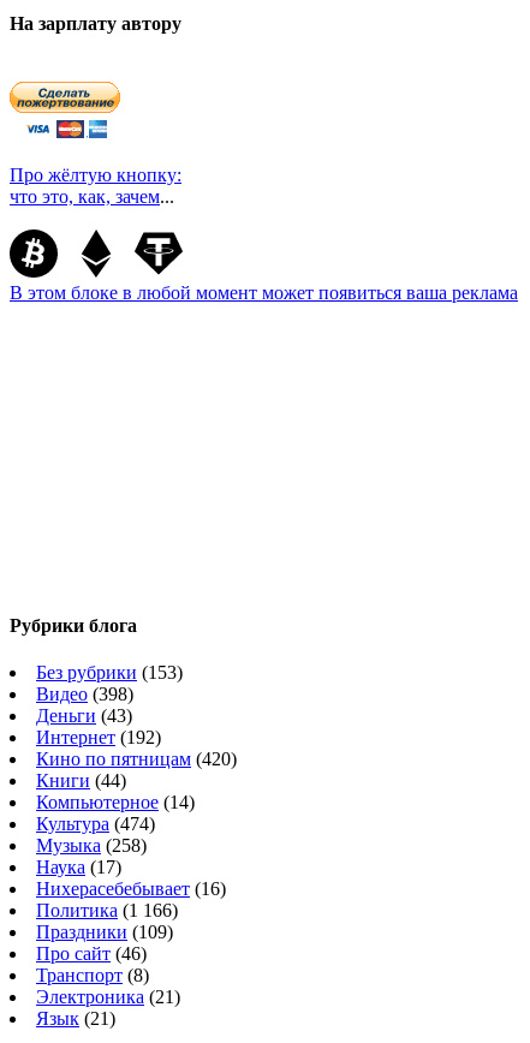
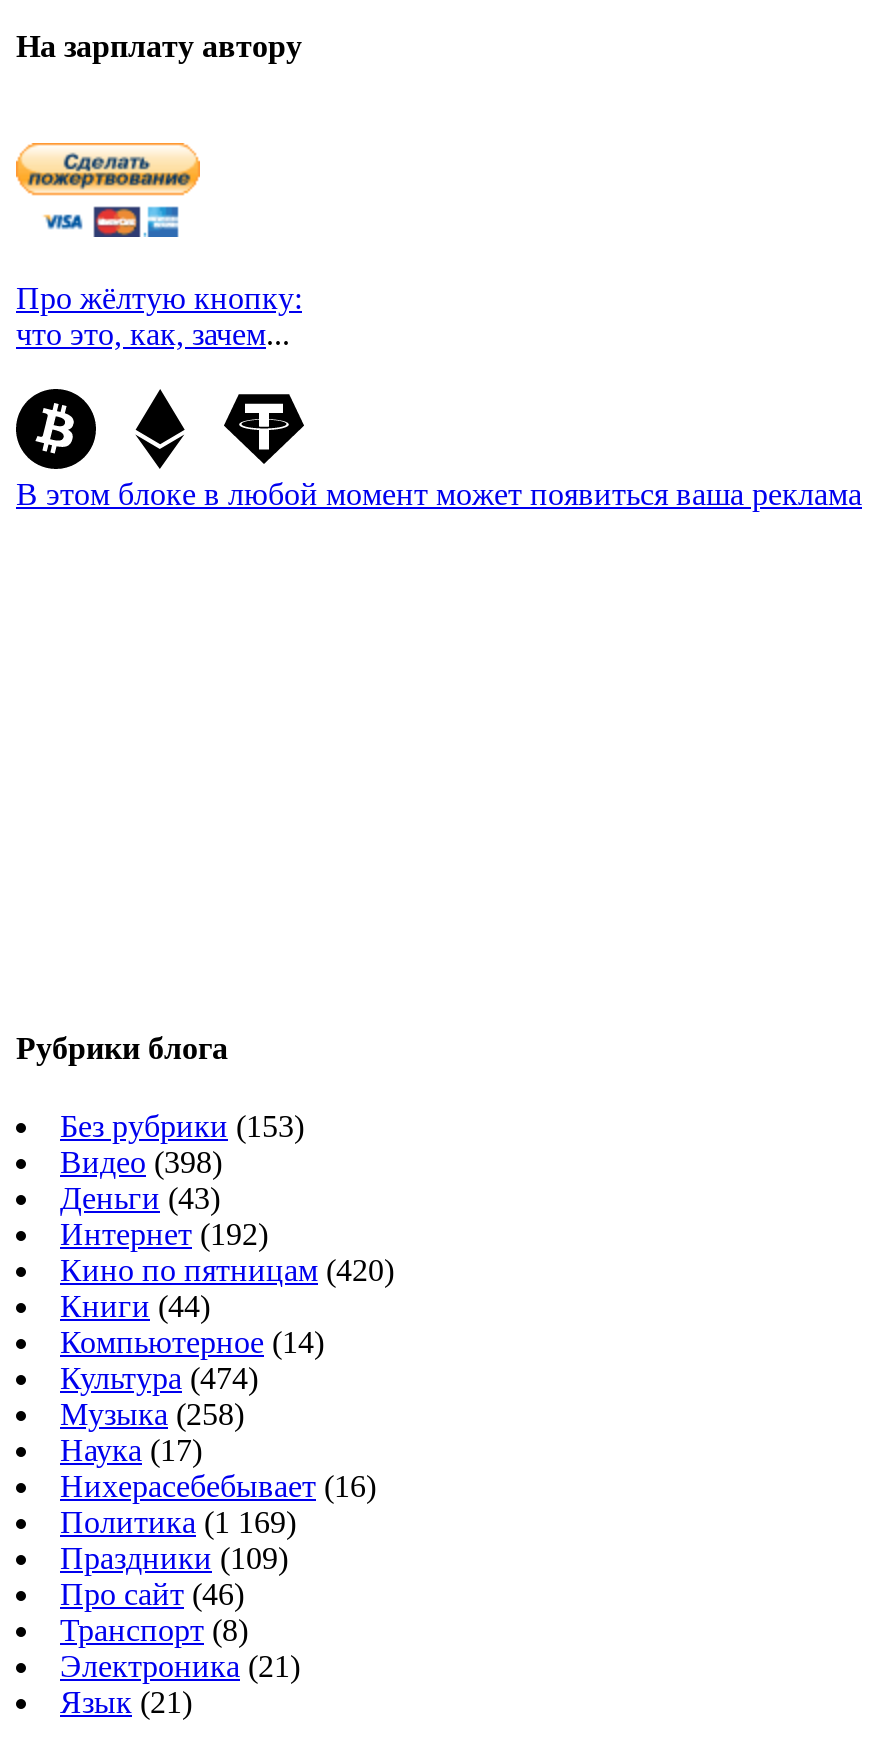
- Политика (1 166)
+ Политика (1 169)
